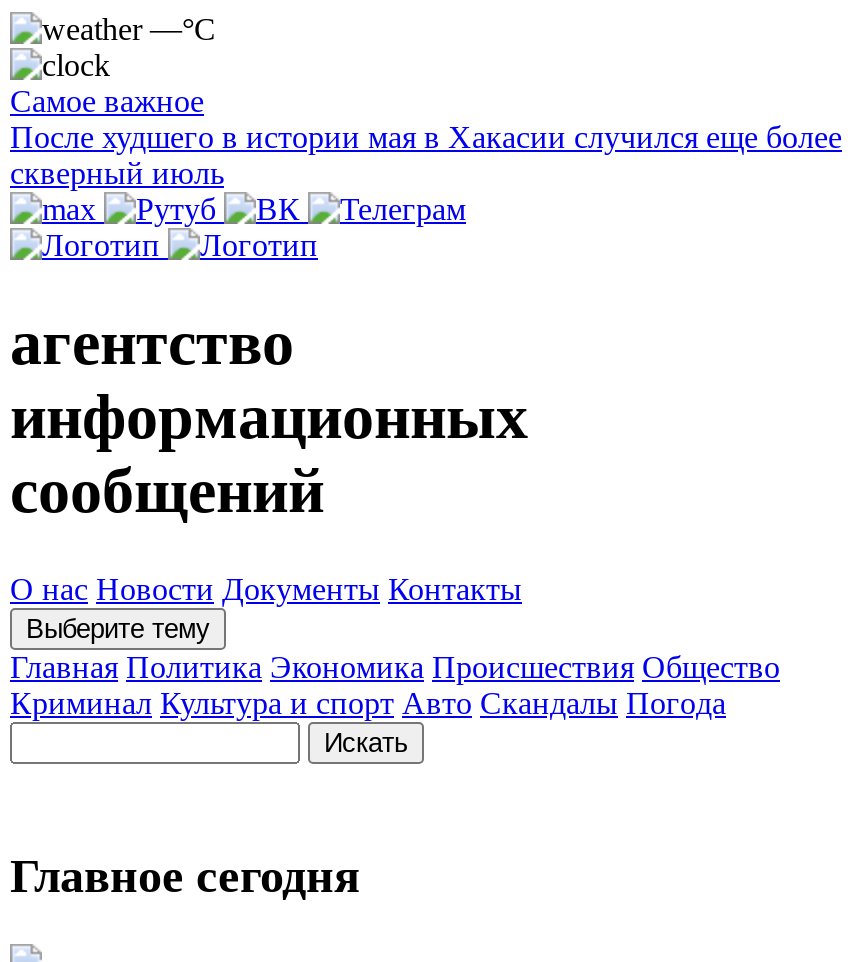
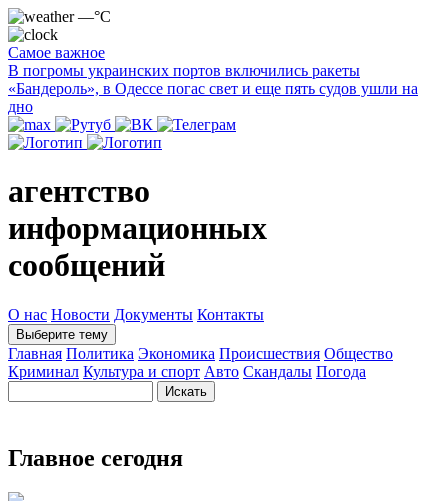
- После худшего в истории мая в Хакасии случился еще более
- скверный июль
+ В погромы украинских портов включились ракеты
+ «Бандероль», в Одессе погас свет и еще пять судов ушли на
+ дно
